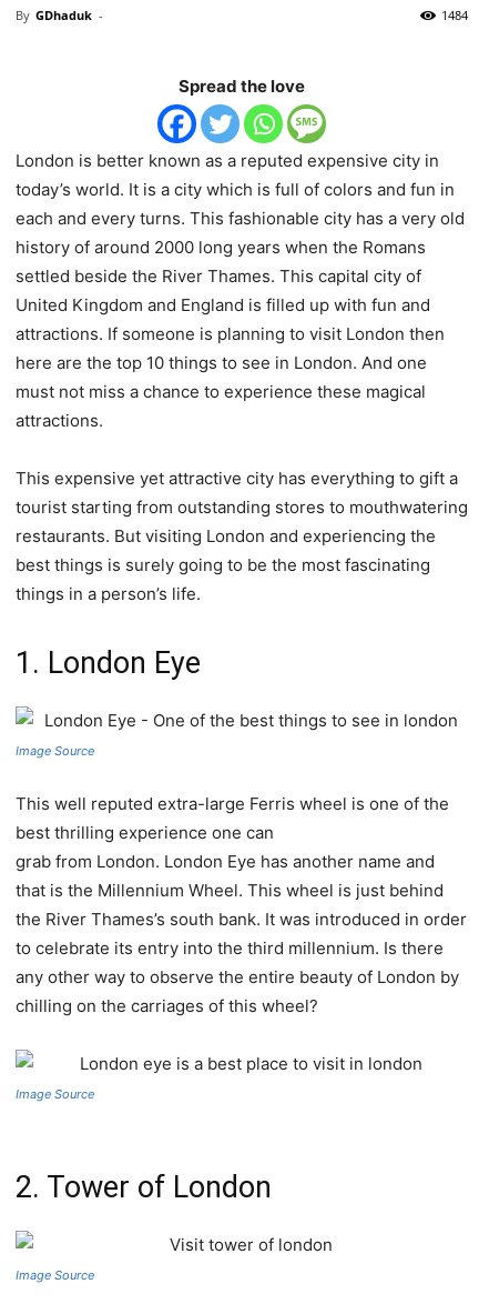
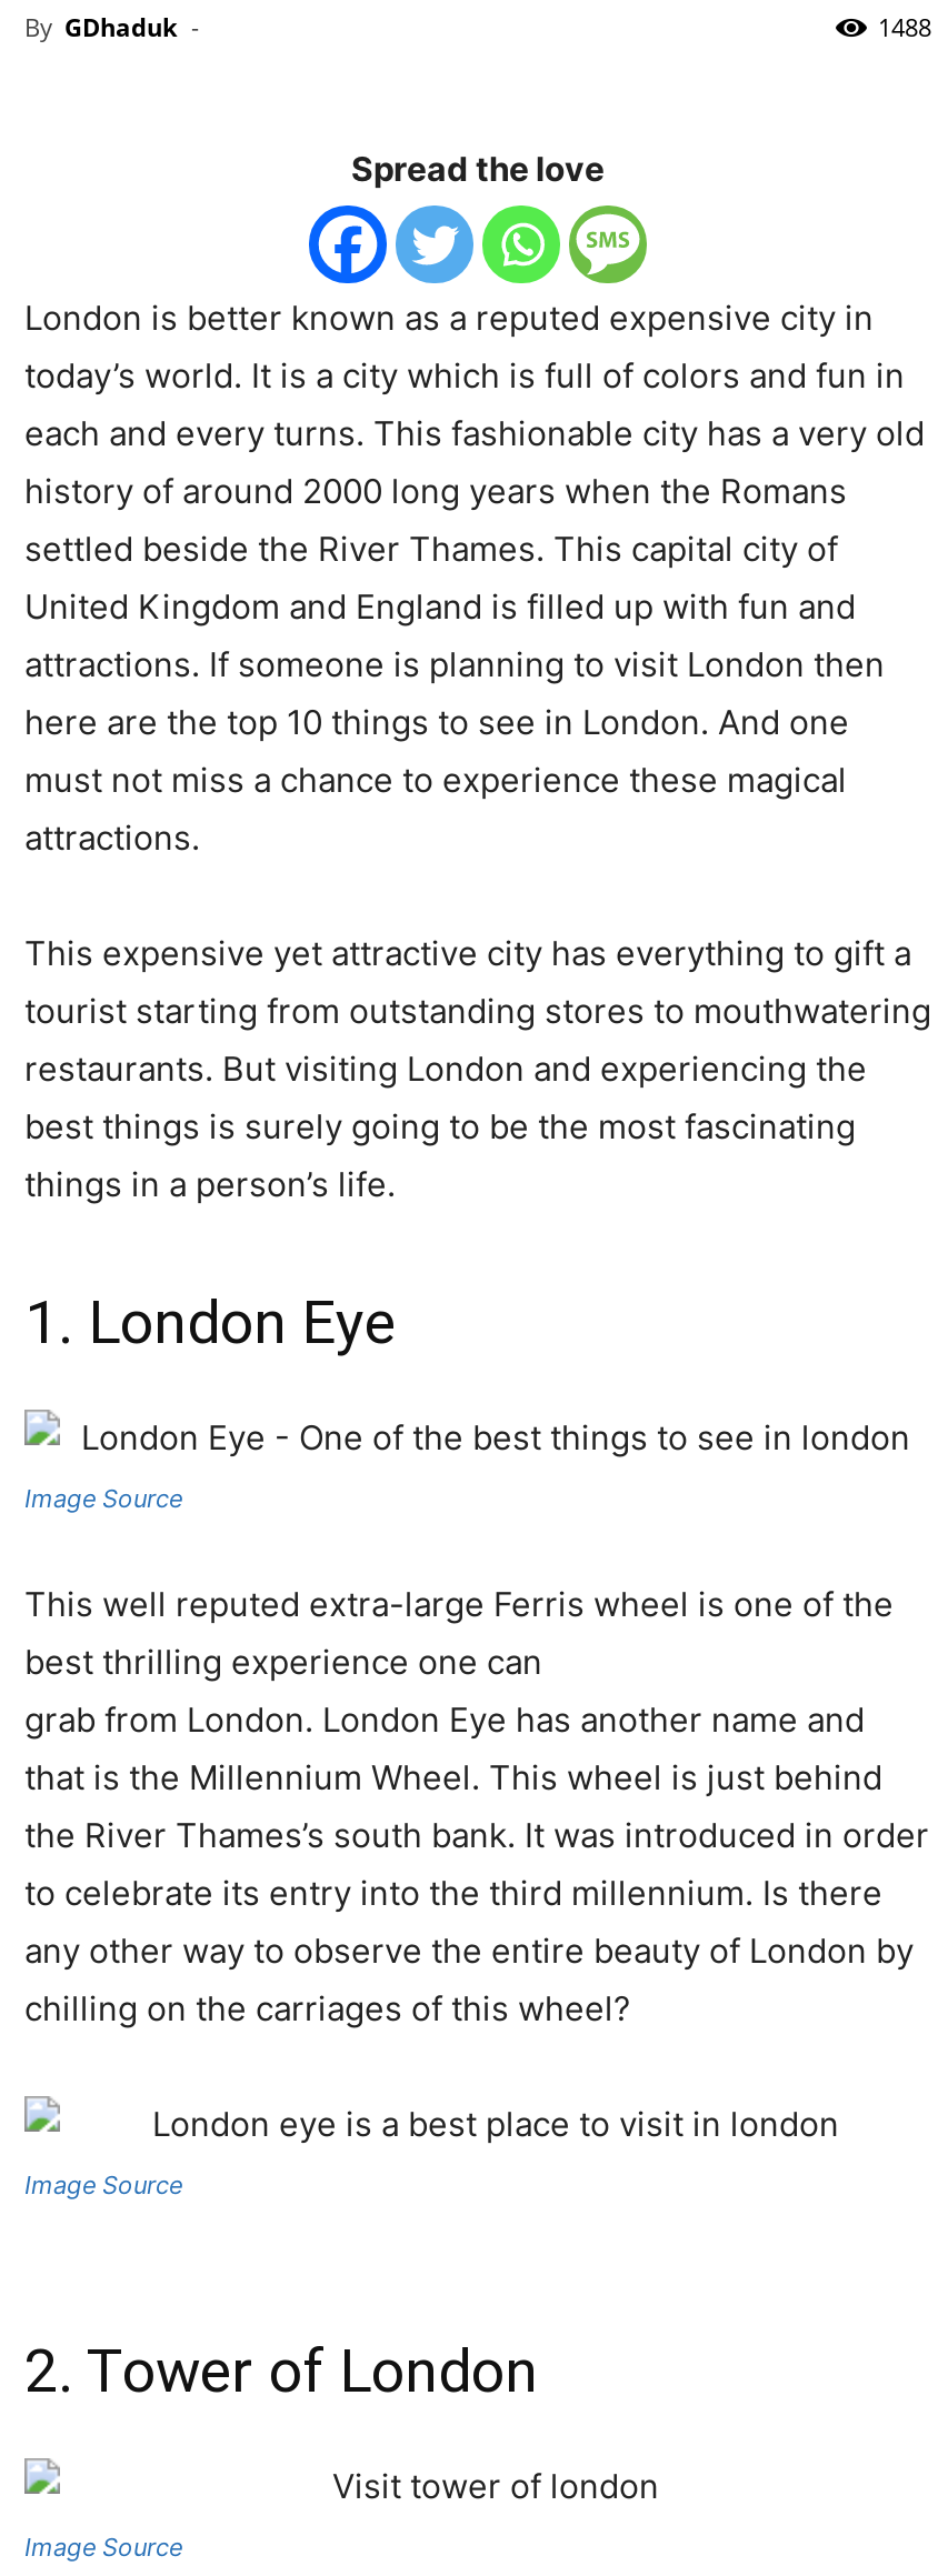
- 1484
+ 1488
